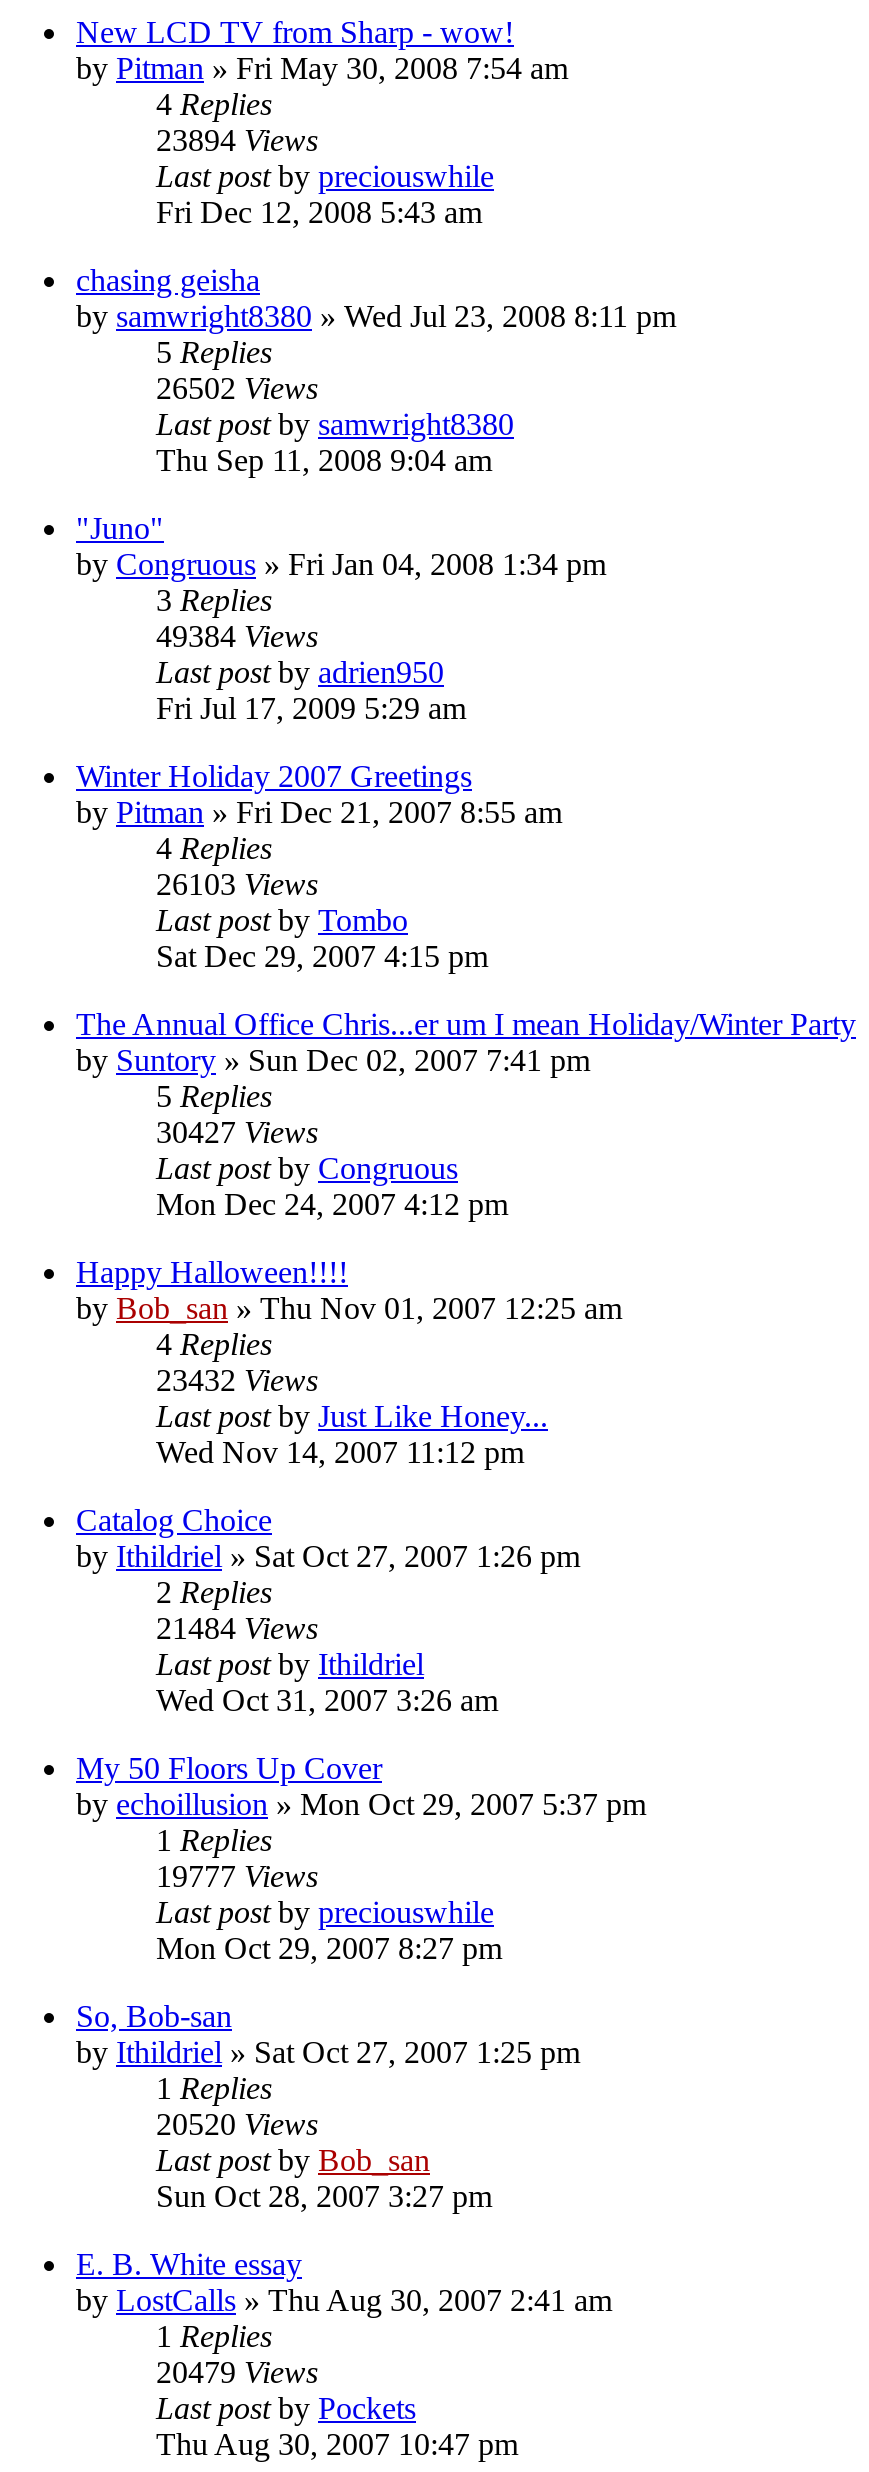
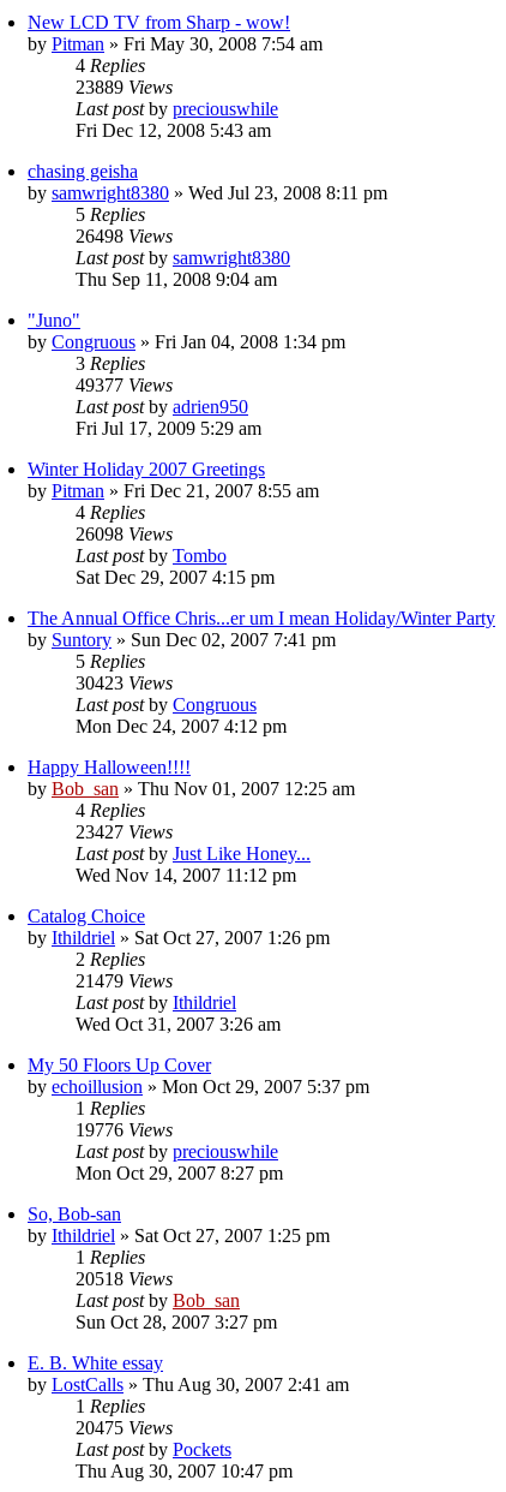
- 23894 Views
+ 23889 Views

- 26502 Views
+ 26498 Views

- 49384 Views
+ 49377 Views

- 26103 Views
+ 26098 Views

- 30427 Views
+ 30423 Views

- 23432 Views
+ 23427 Views

- 21484 Views
+ 21479 Views

- 19777 Views
+ 19776 Views

- 20520 Views
+ 20518 Views

- 20479 Views
+ 20475 Views
